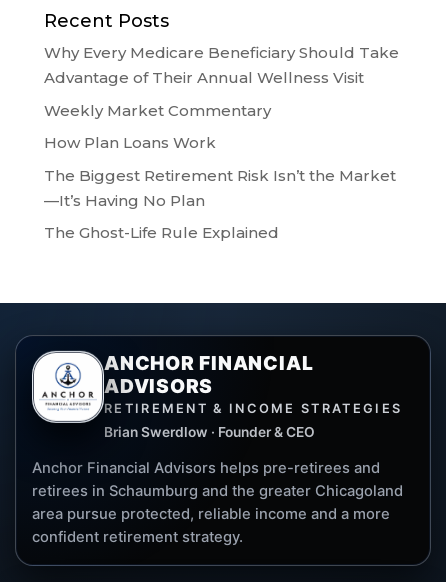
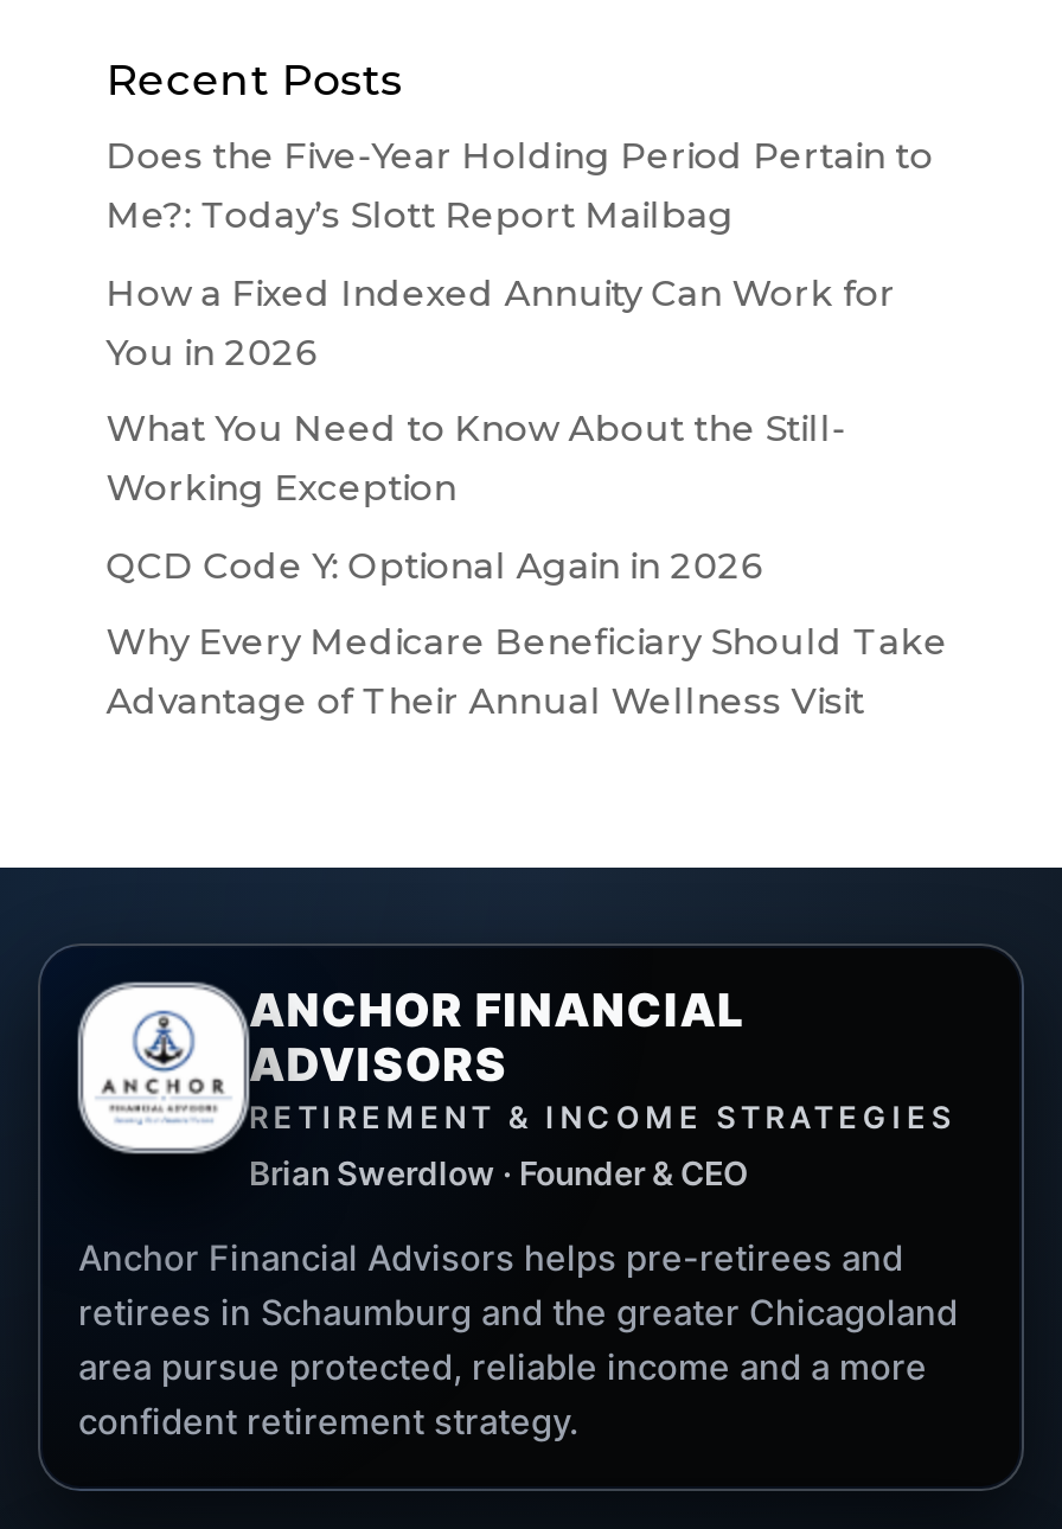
+ Does the Five-Year Holding Period Pertain to
+ Me?: Today’s Slott Report Mailbag
+ How a Fixed Indexed Annuity Can Work for
+ You in 2026
+ What You Need to Know About the Still-
+ Working Exception
+ QCD Code Y: Optional Again in 2026

moved down: Why Every Medicare Beneficiary Should Take | Advantage of Their Annual Wellness Visit

- Weekly Market Commentary
- How Plan Loans Work
- The Biggest Retirement Risk Isn’t the Market
- —It’s Having No Plan
- The Ghost-Life Rule Explained
